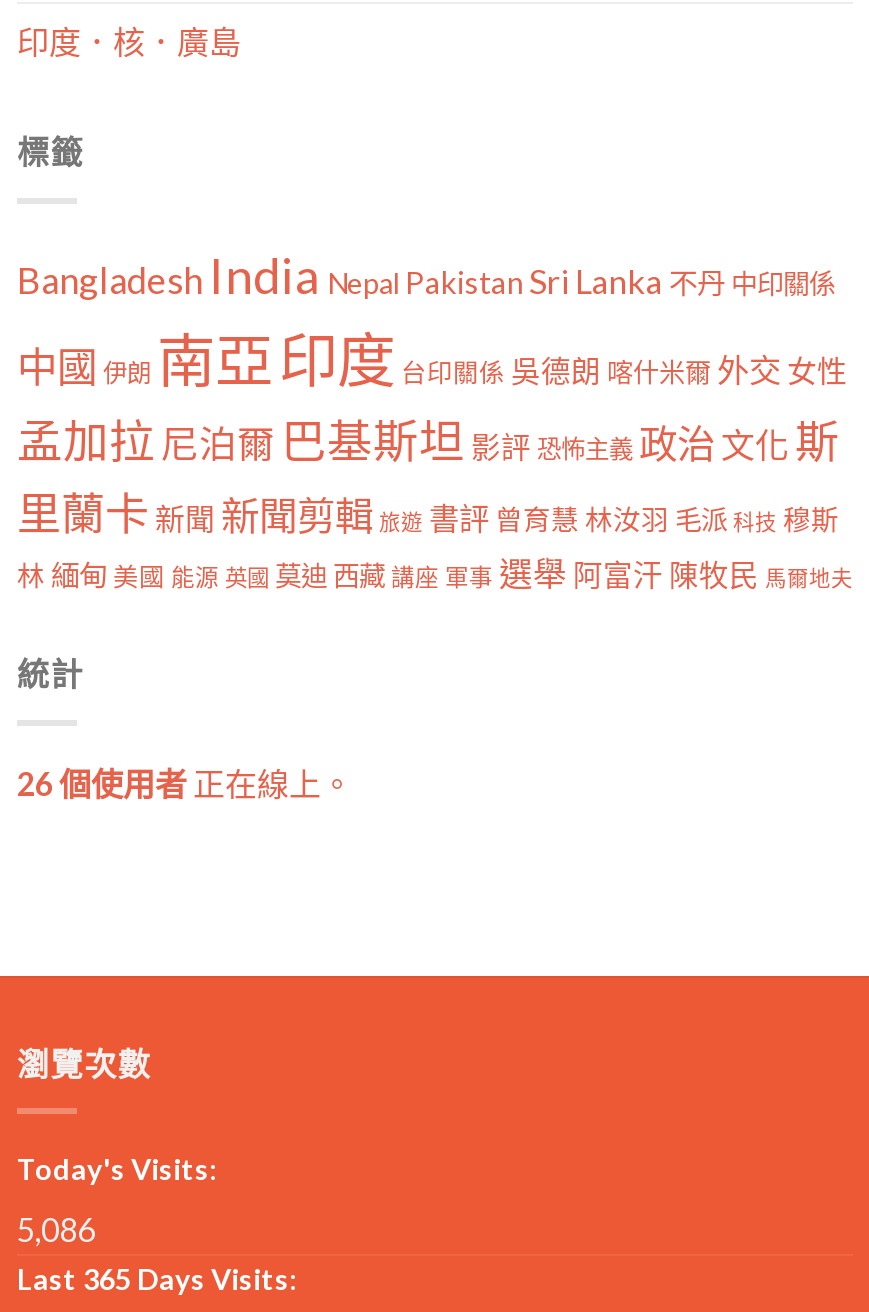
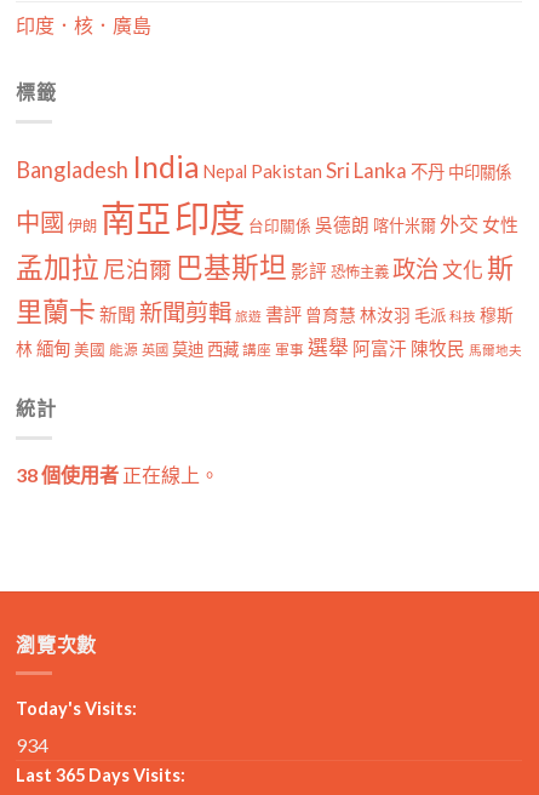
- 26 個使用者正在線上。
+ 38 個使用者正在線上。

- 5,086
+ 934
